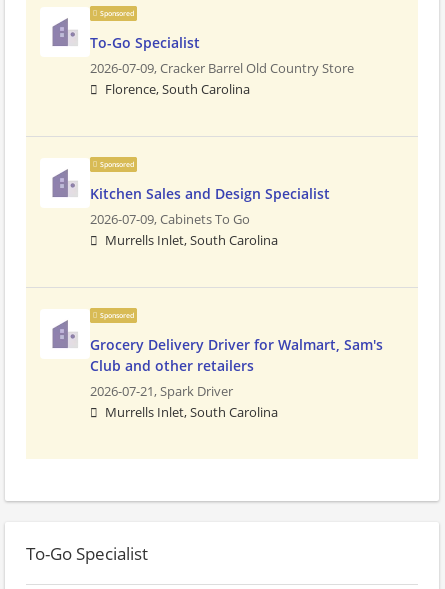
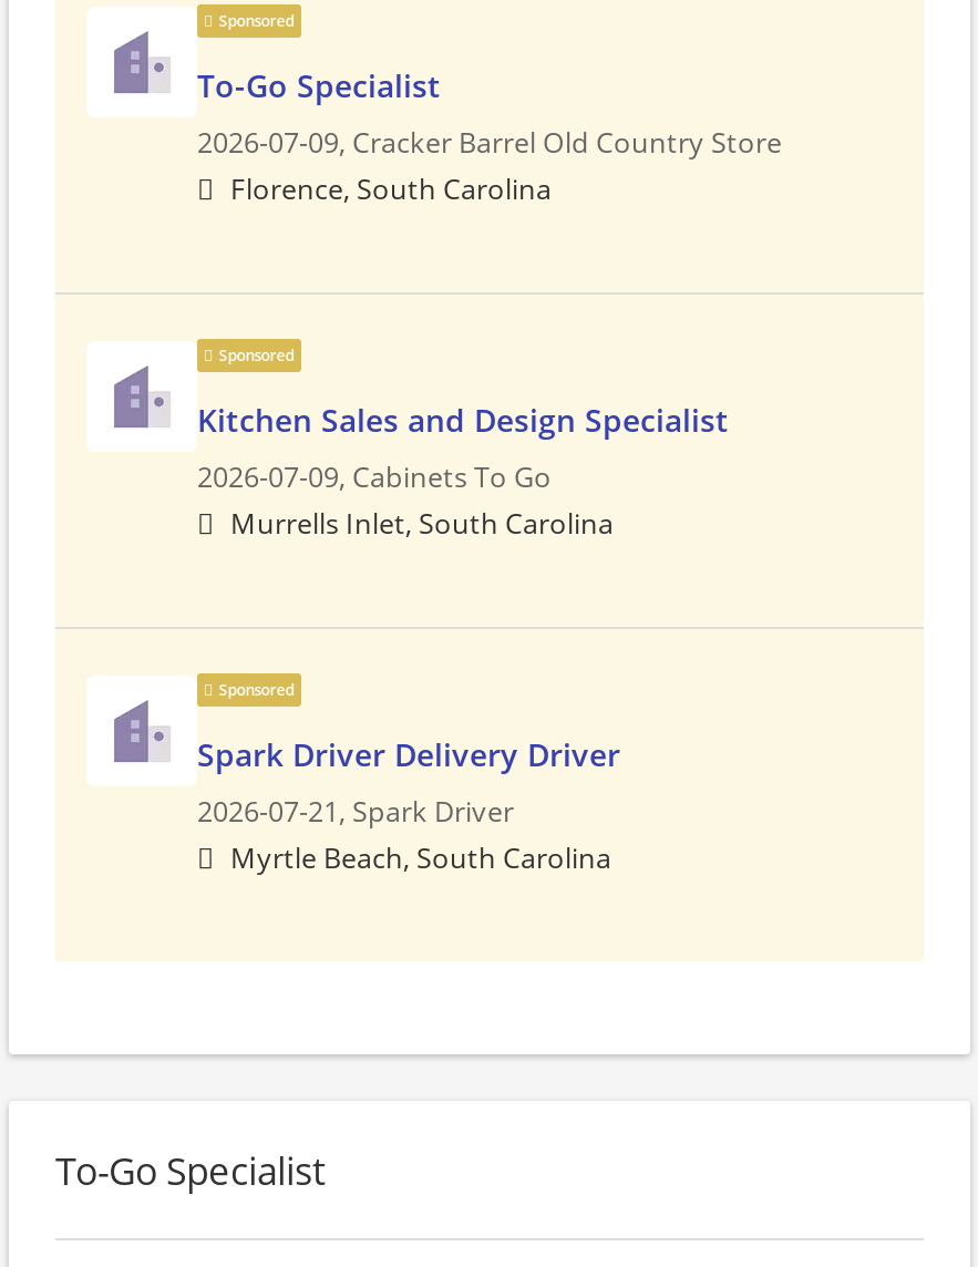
- Grocery Delivery Driver for Walmart, Sam's
- Club and other retailers
+ Spark Driver Delivery Driver

- Murrells Inlet, South Carolina
+ Myrtle Beach, South Carolina
